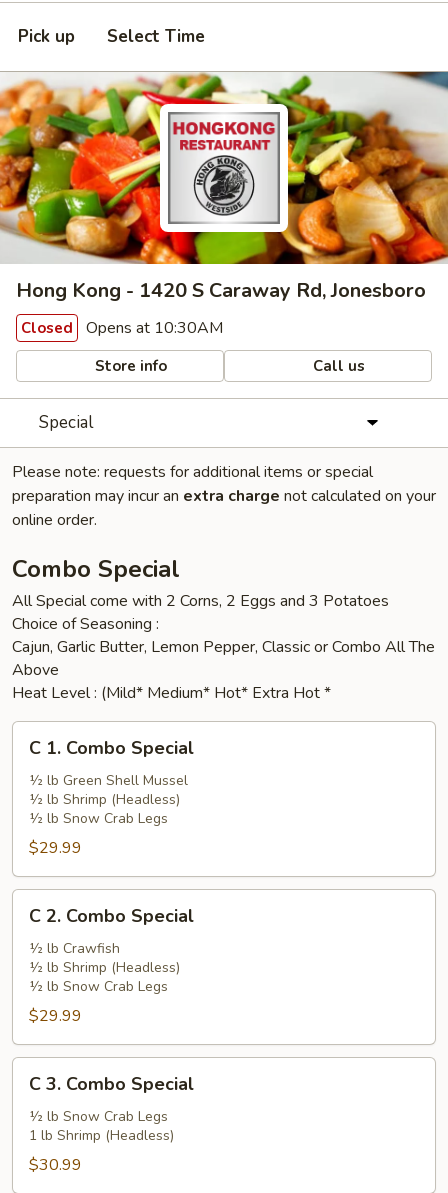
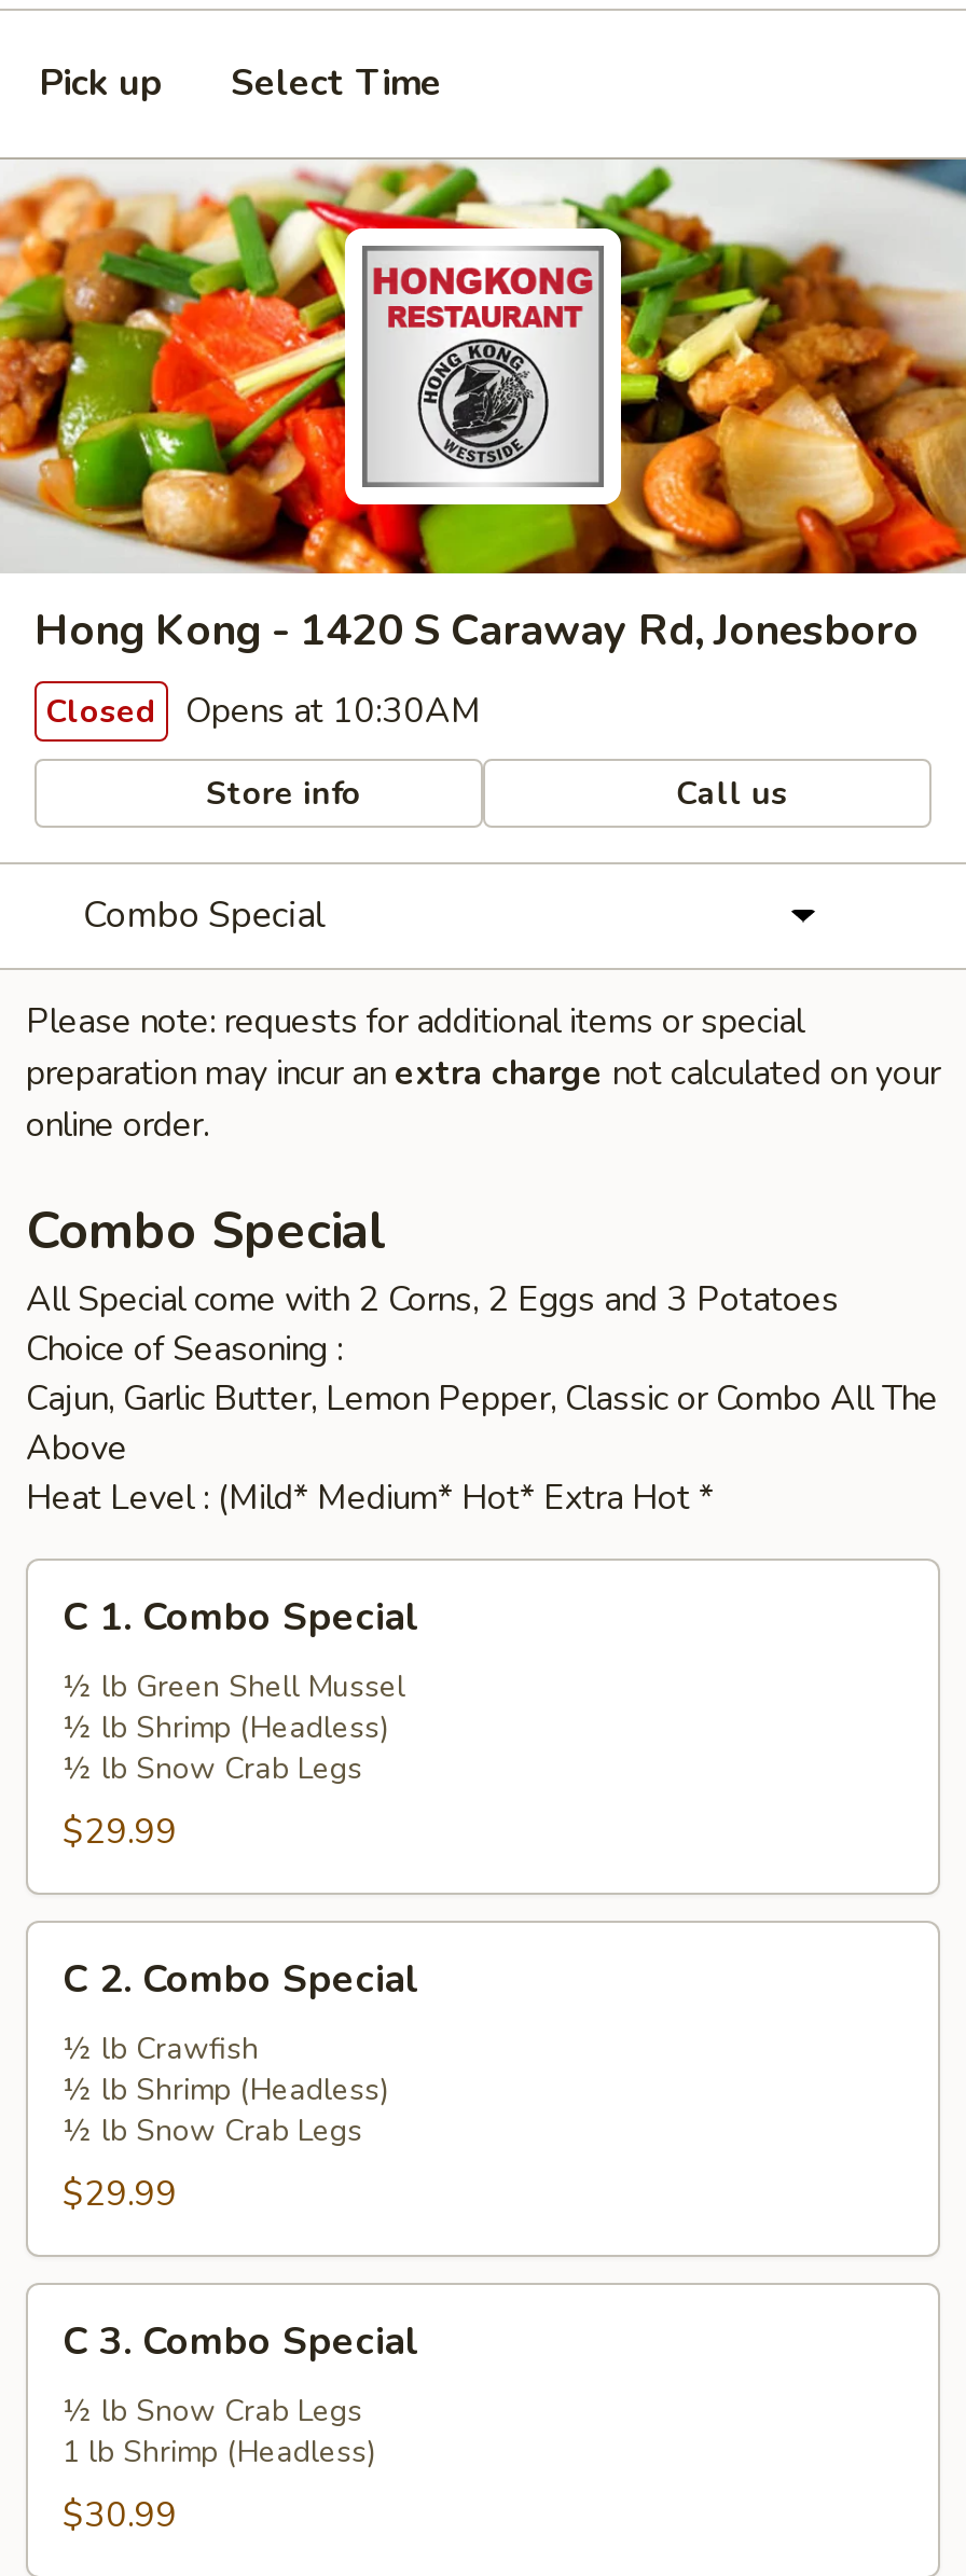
- Special
+ Combo Special
